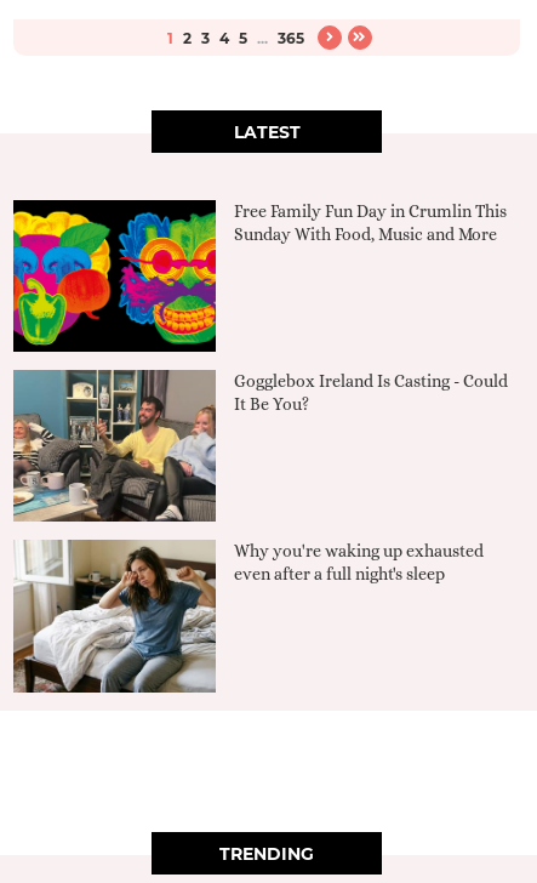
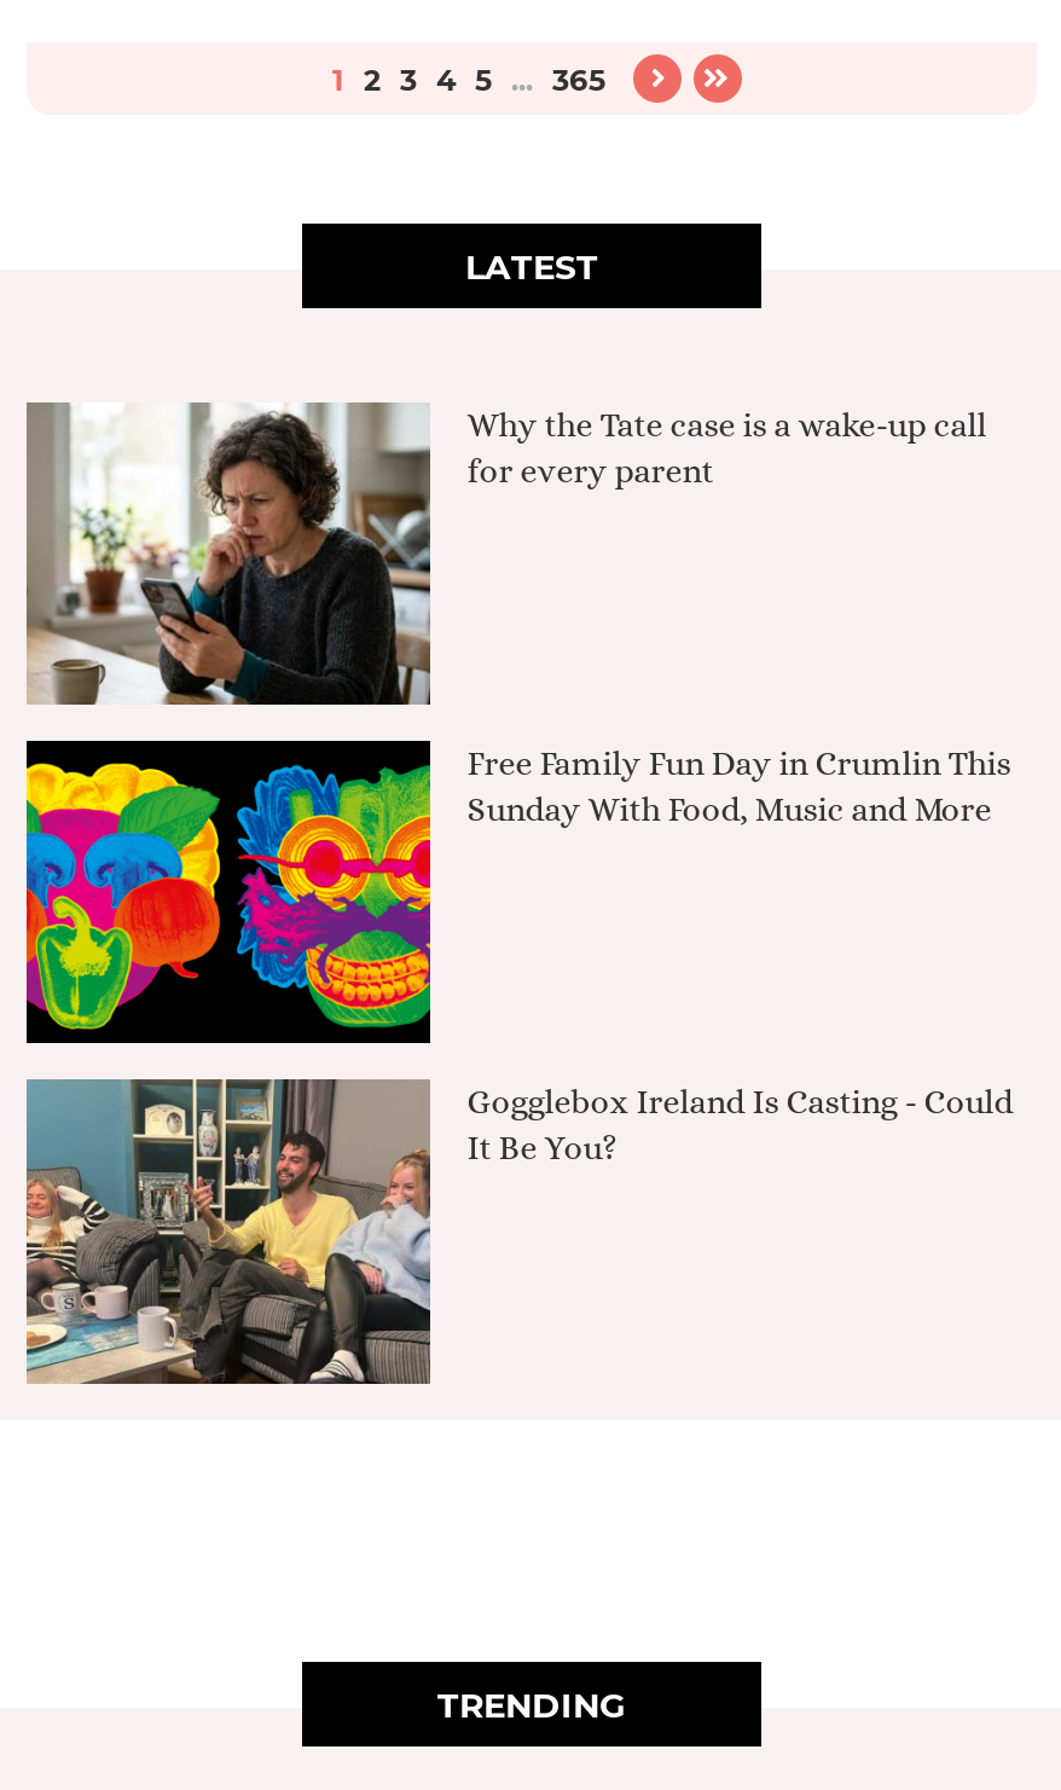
+ [image]
+ Why the Tate case is a wake-up call
+ for every parent

moved down: [image] | Free Family Fun Day in Crumlin This | Sunday With Food, Music and More | Gogglebox Ireland Is Casting - Could | It Be You?

moved down: [image]

- [image]
- Why you're waking up exhausted
- even after a full night's sleep
